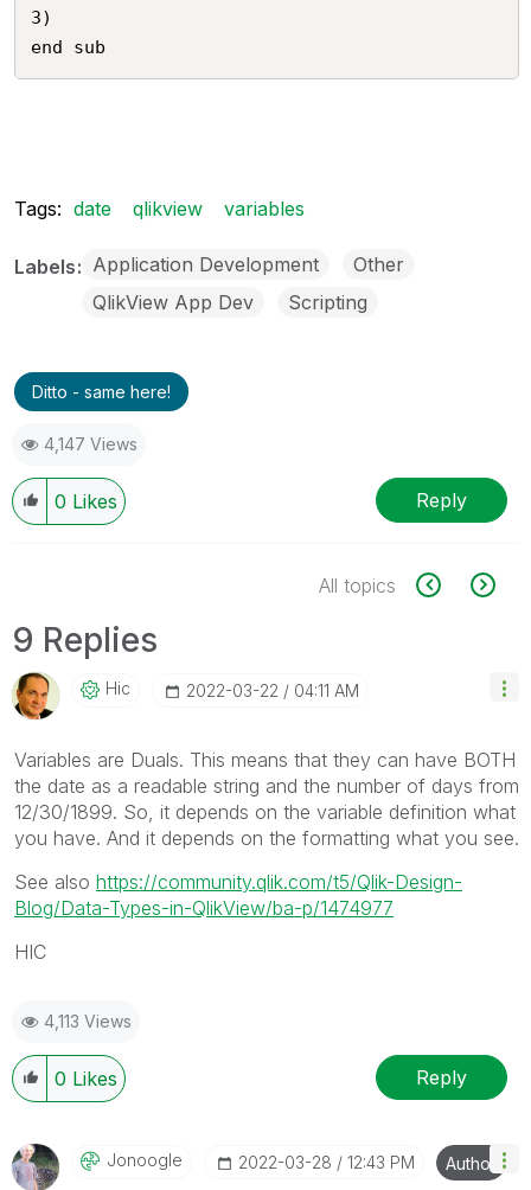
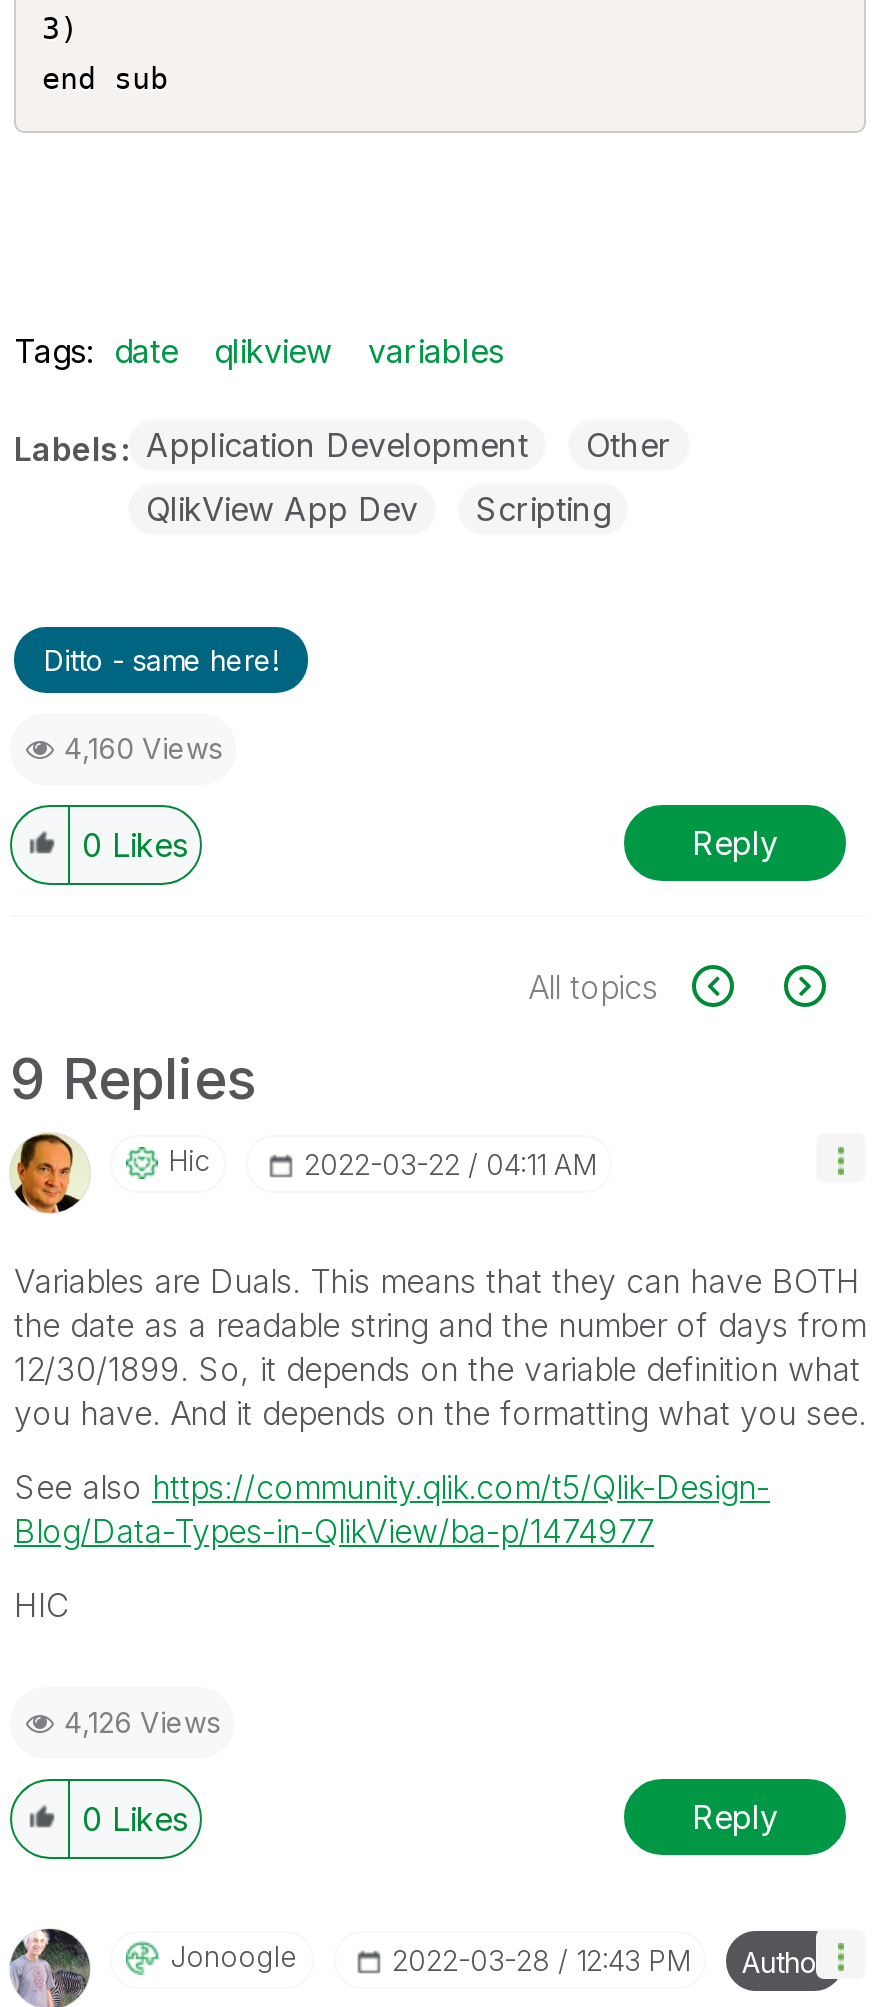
- 4,147 Views
+ 4,160 Views

- 4,113 Views
+ 4,126 Views
